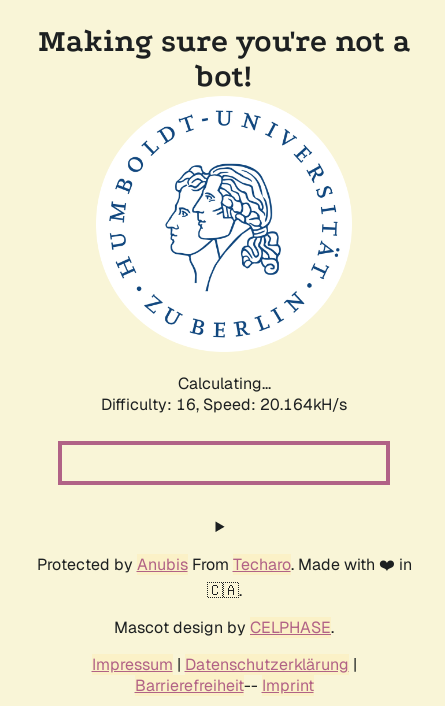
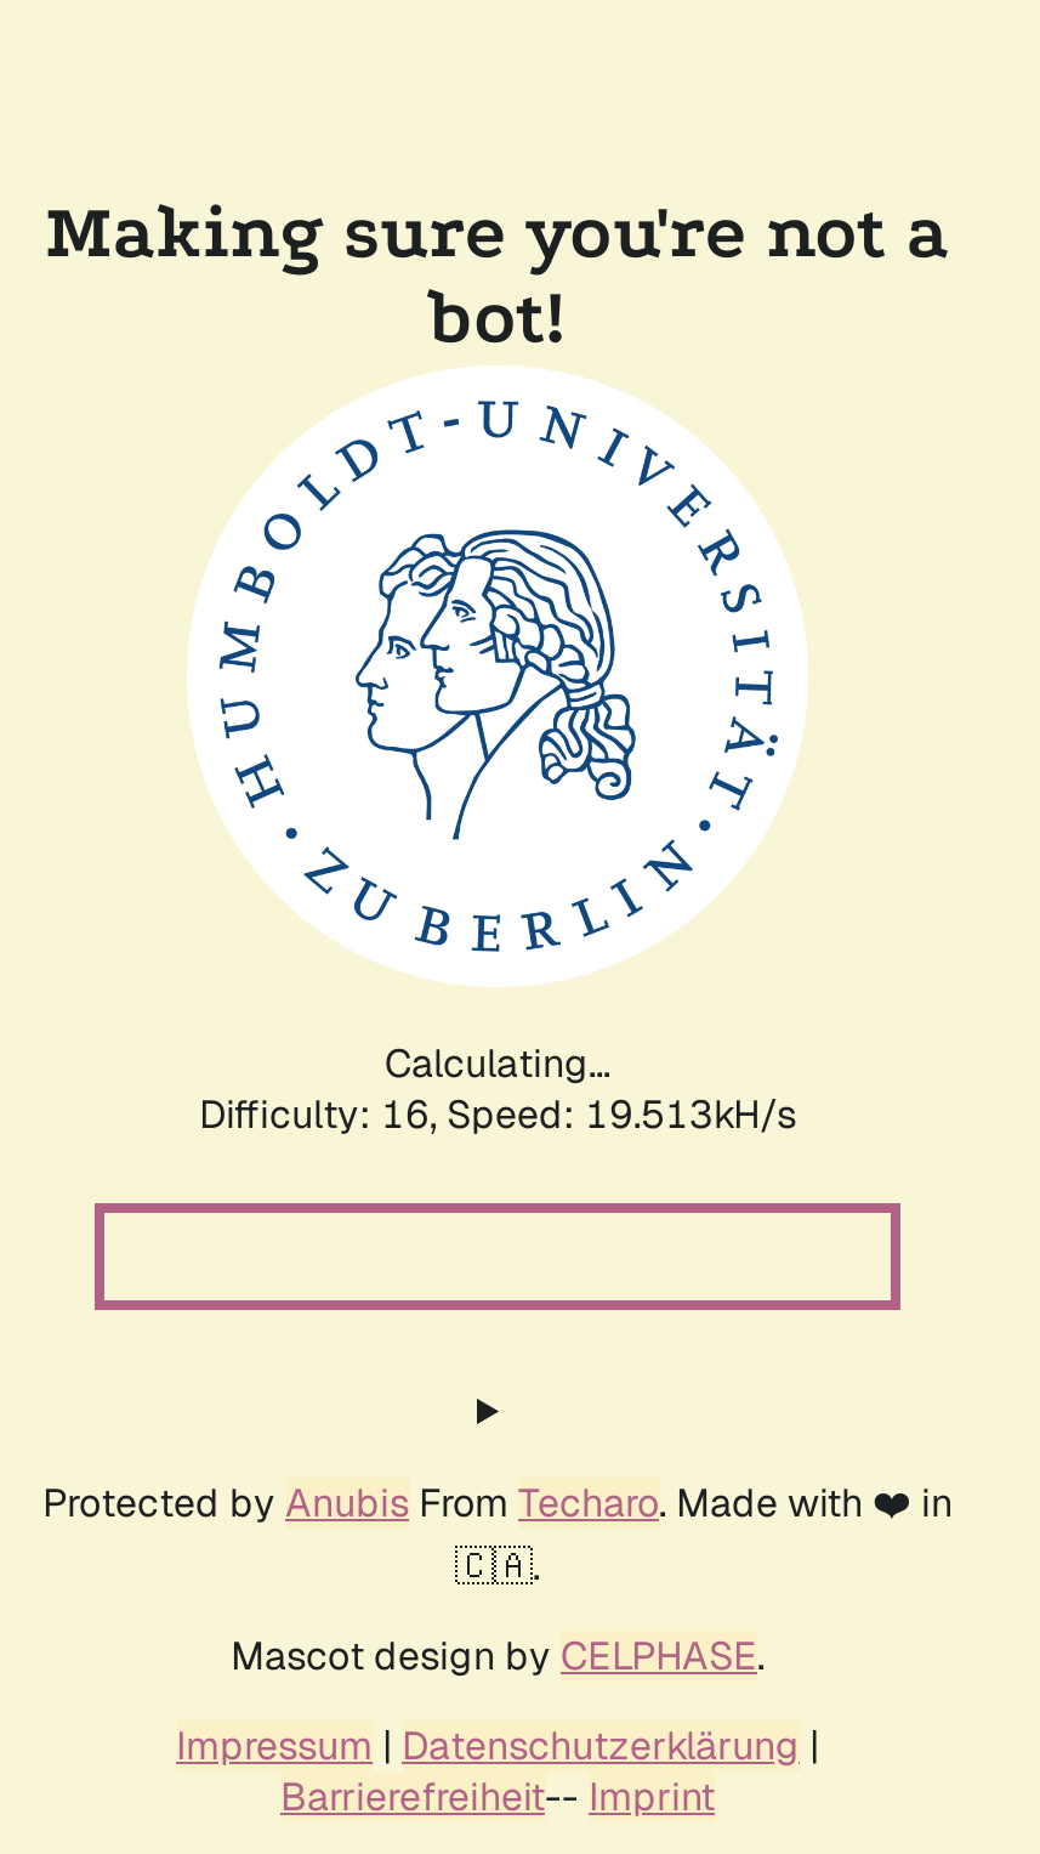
- Difficulty: 16, Speed: 20.164kH/s
+ Difficulty: 16, Speed: 19.513kH/s
